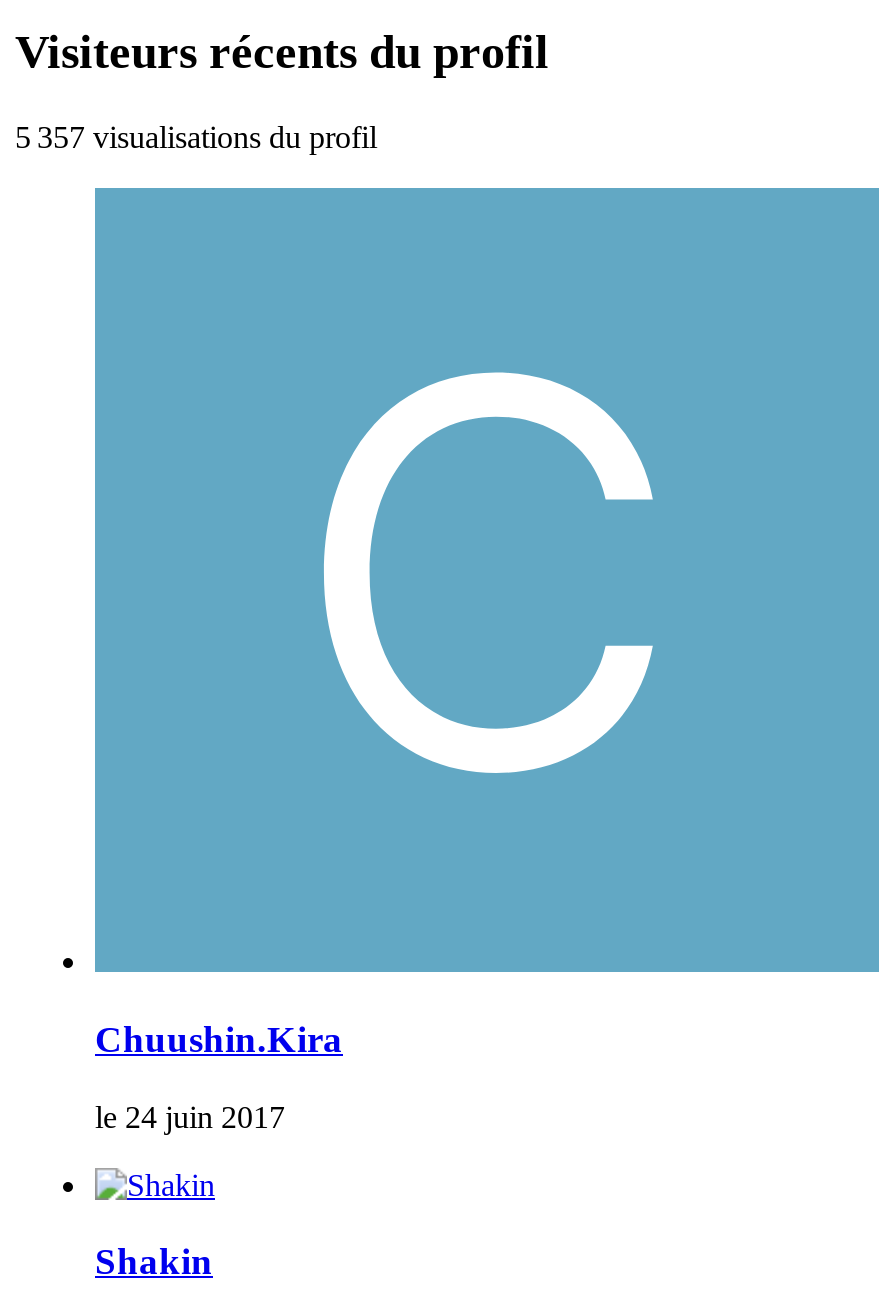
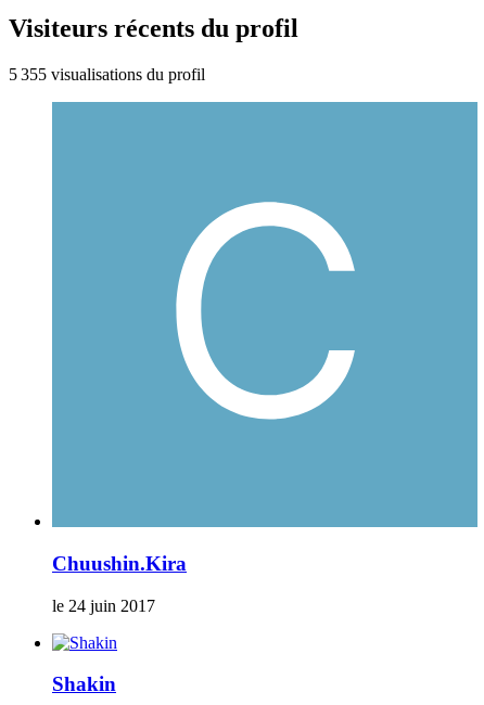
- 5 357 visualisations du profil
+ 5 355 visualisations du profil
